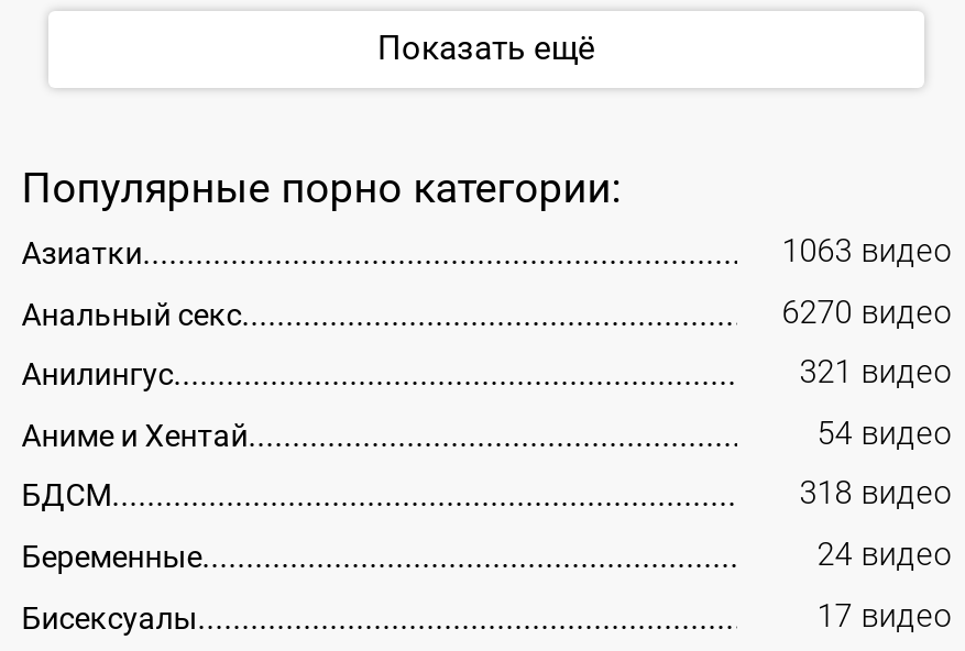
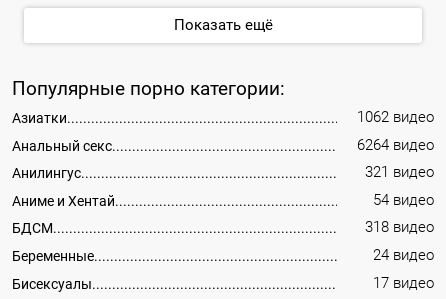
- 1063 видео
+ 1062 видео

- 6270 видео
+ 6264 видео
